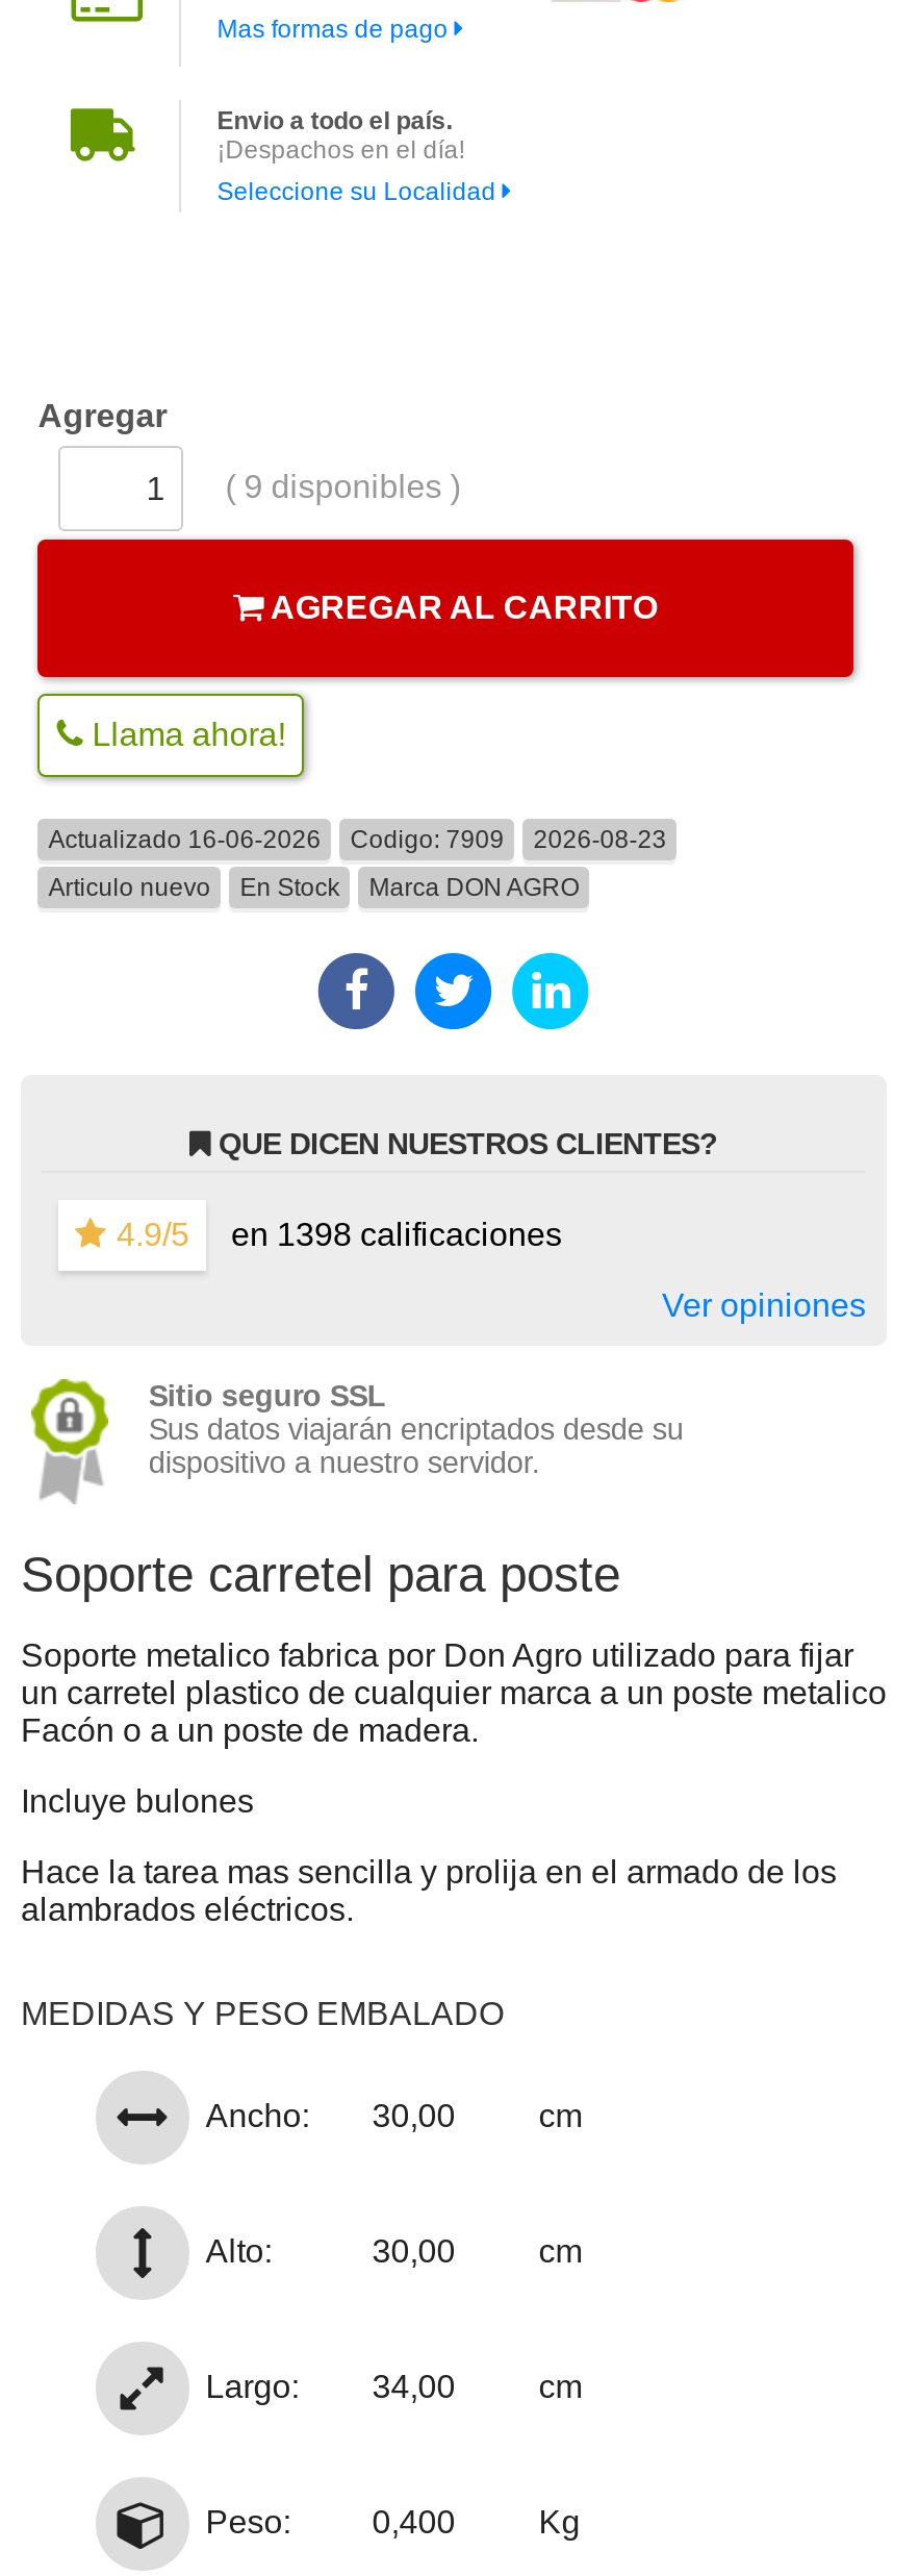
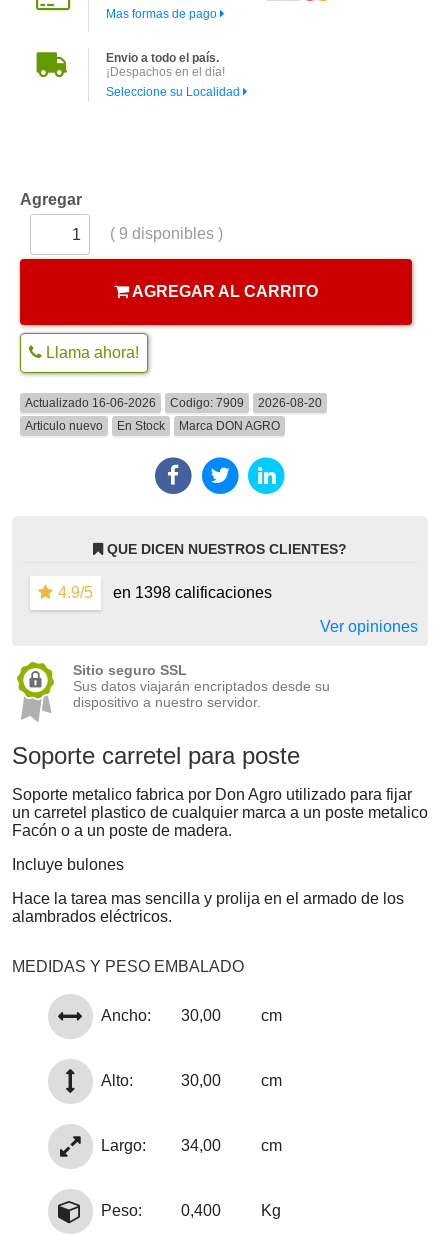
- Actualizado 16-06-2026 Codigo: 7909 2026-08-23
+ Actualizado 16-06-2026 Codigo: 7909 2026-08-20
